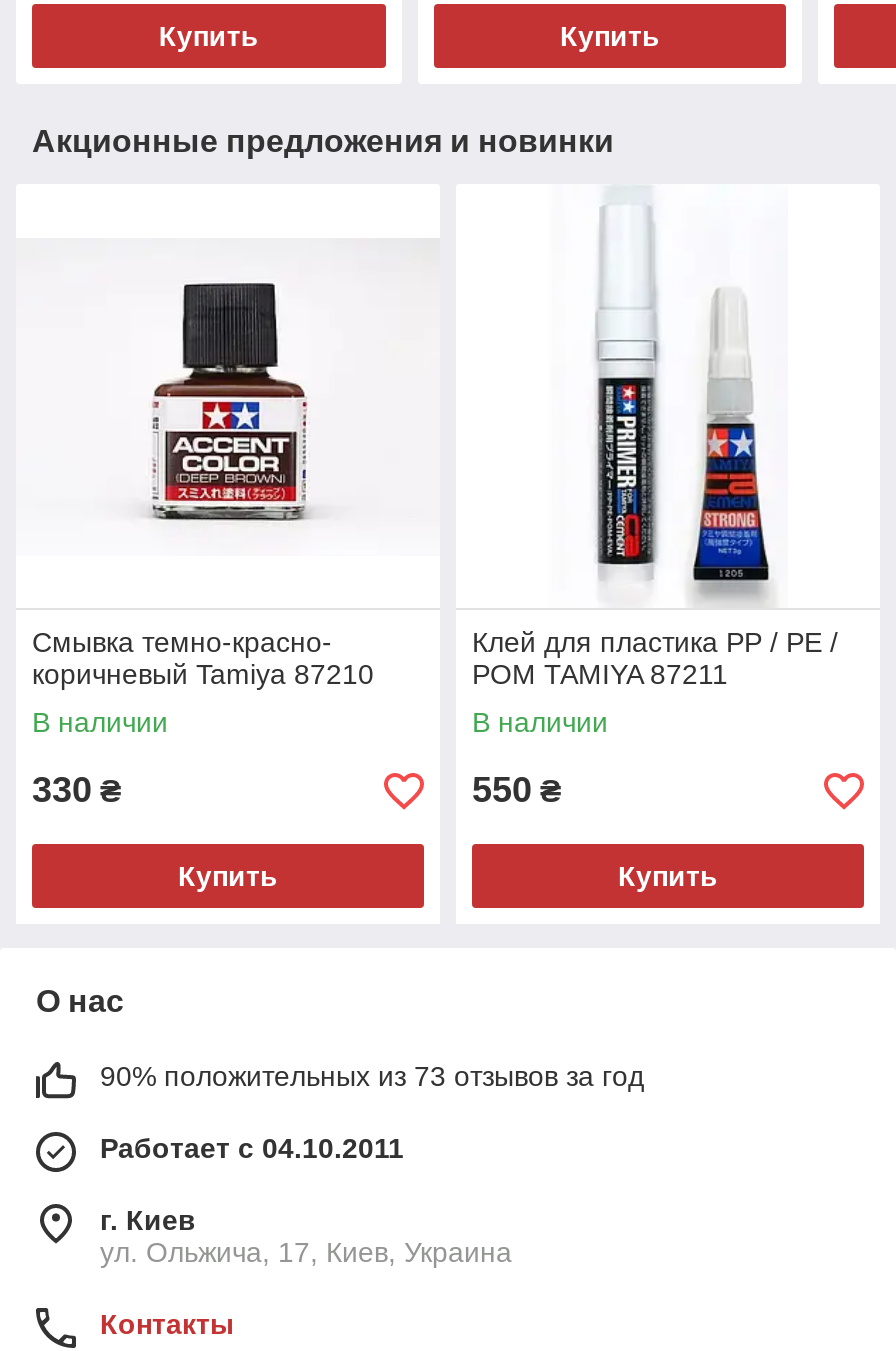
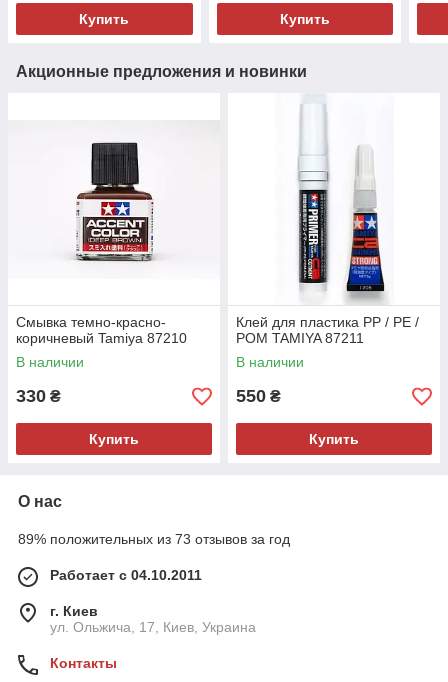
- 90% положительных из 73 отзывов за год
+ 89% положительных из 73 отзывов за год
